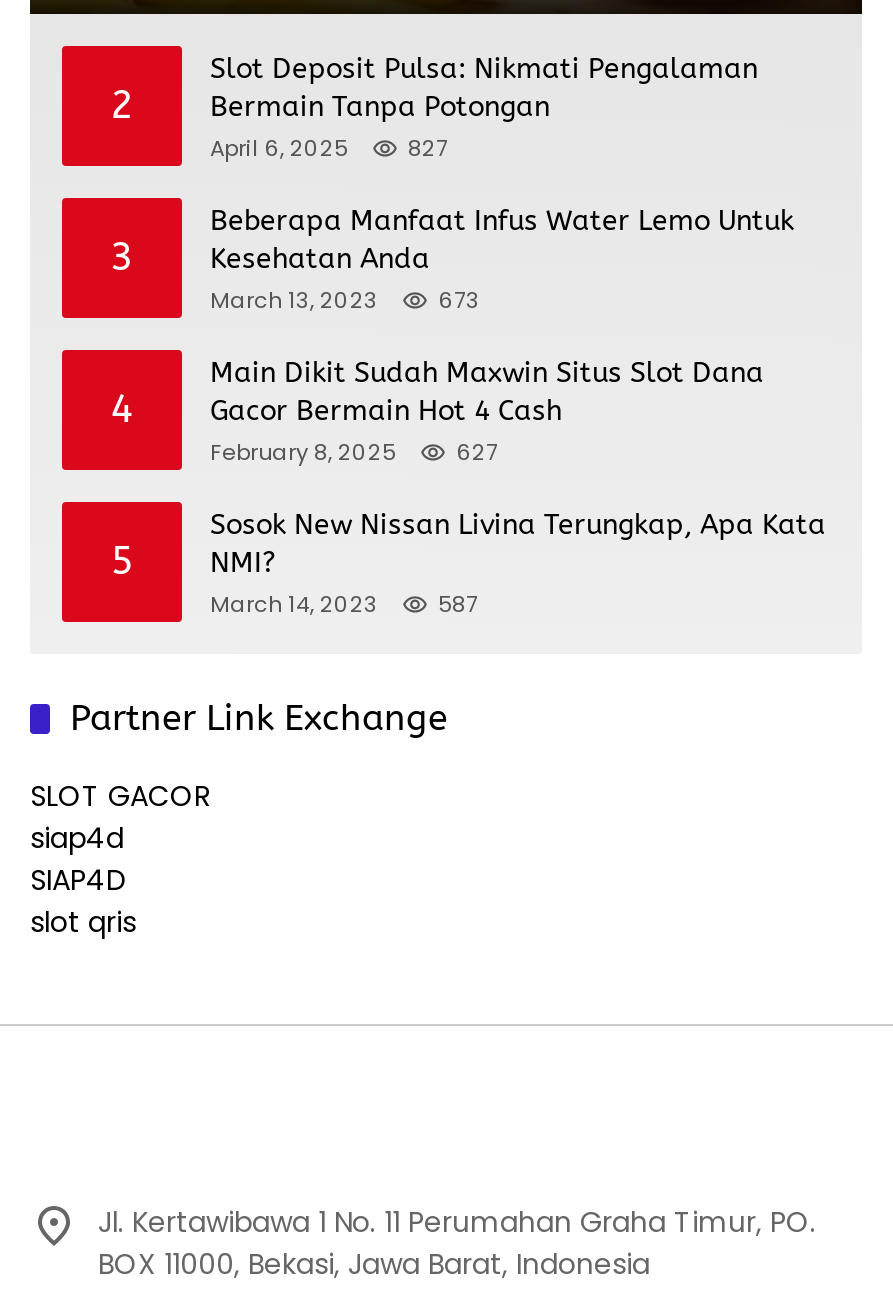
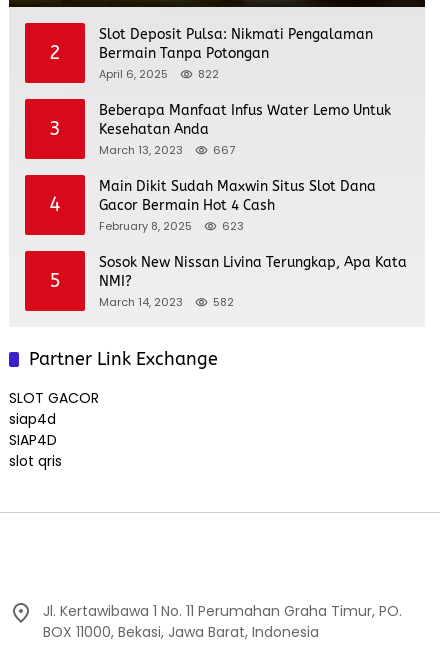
- April 6, 2025 827
+ April 6, 2025 822

- March 13, 2023 673
+ March 13, 2023 667

- February 8, 2025 627
+ February 8, 2025 623

- March 14, 2023 587
+ March 14, 2023 582
